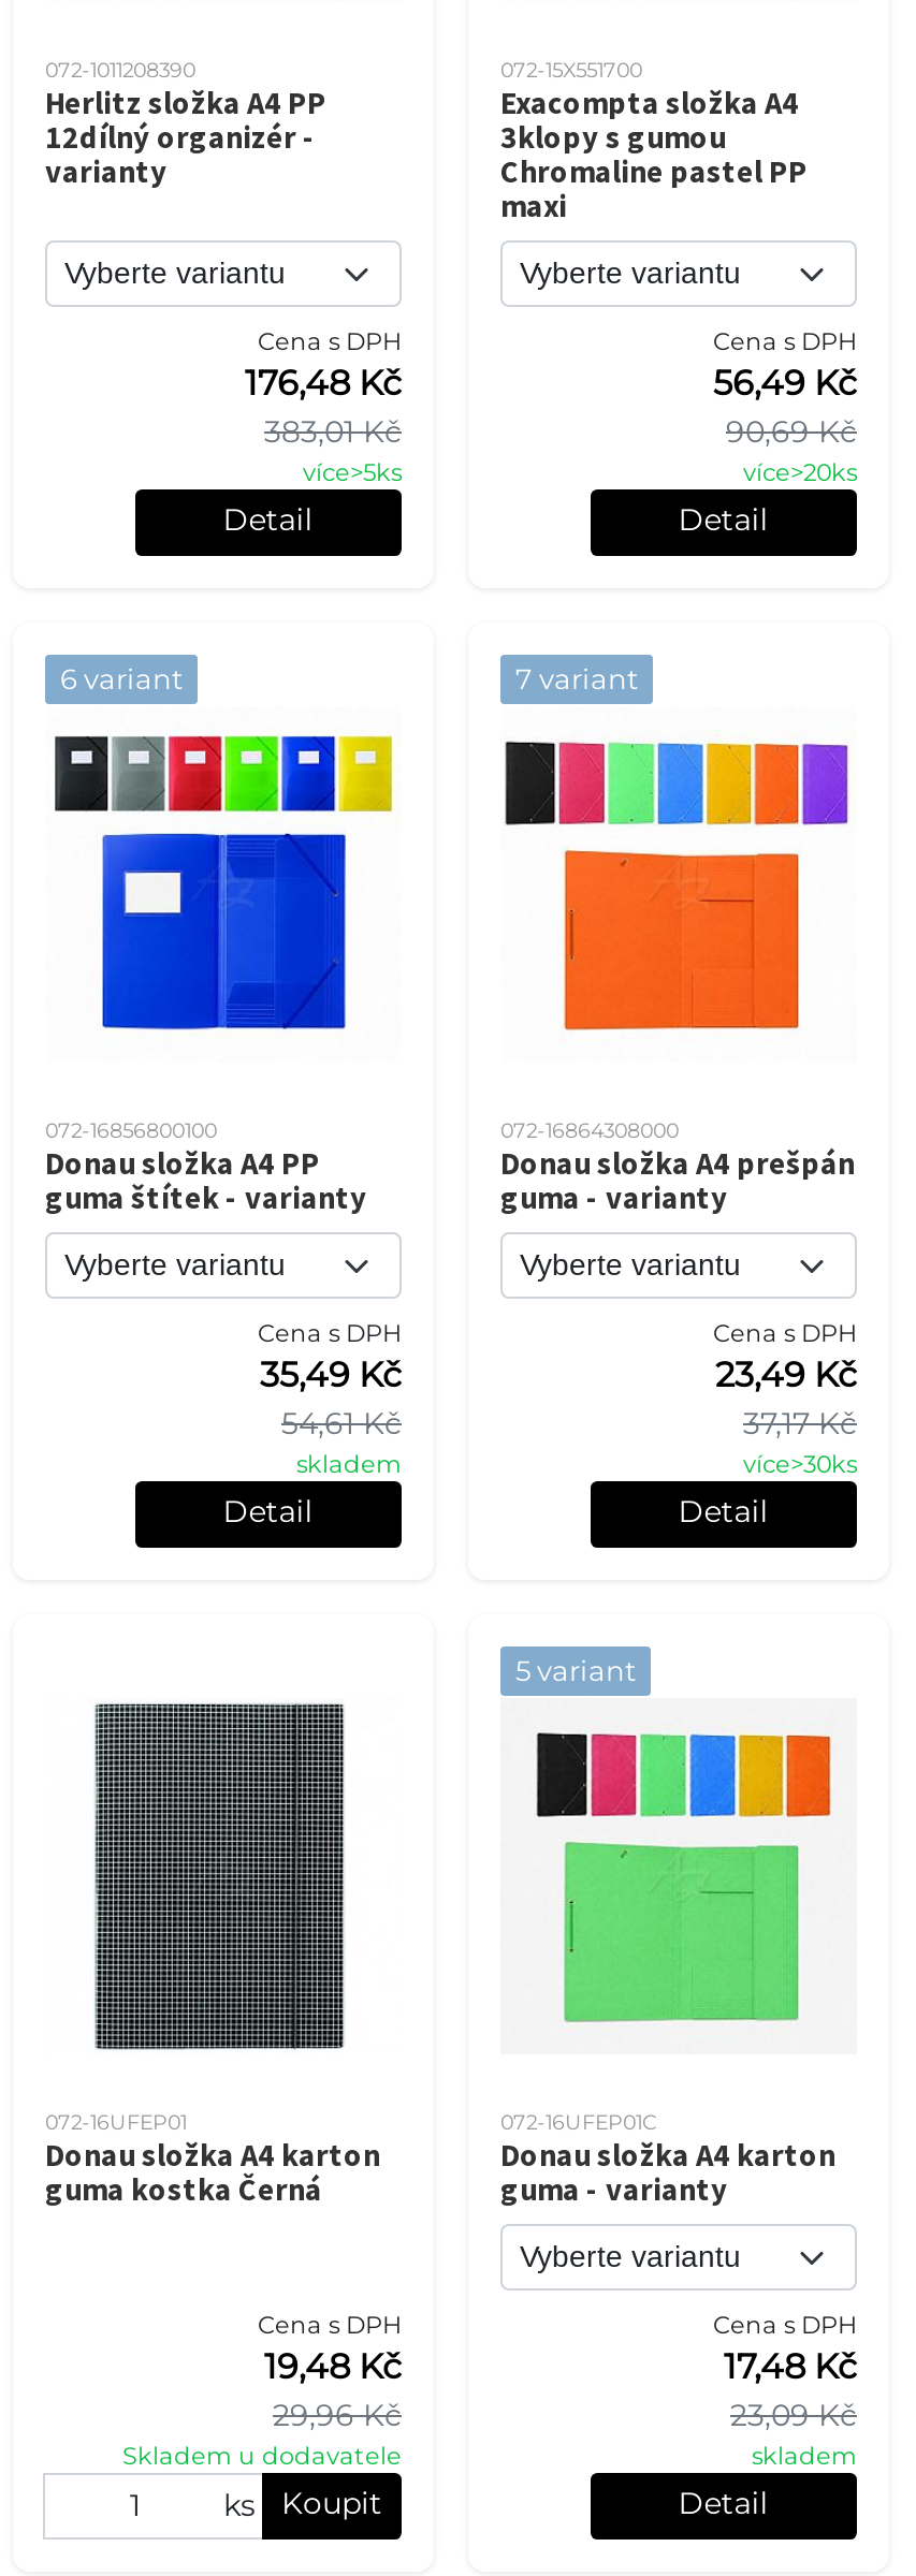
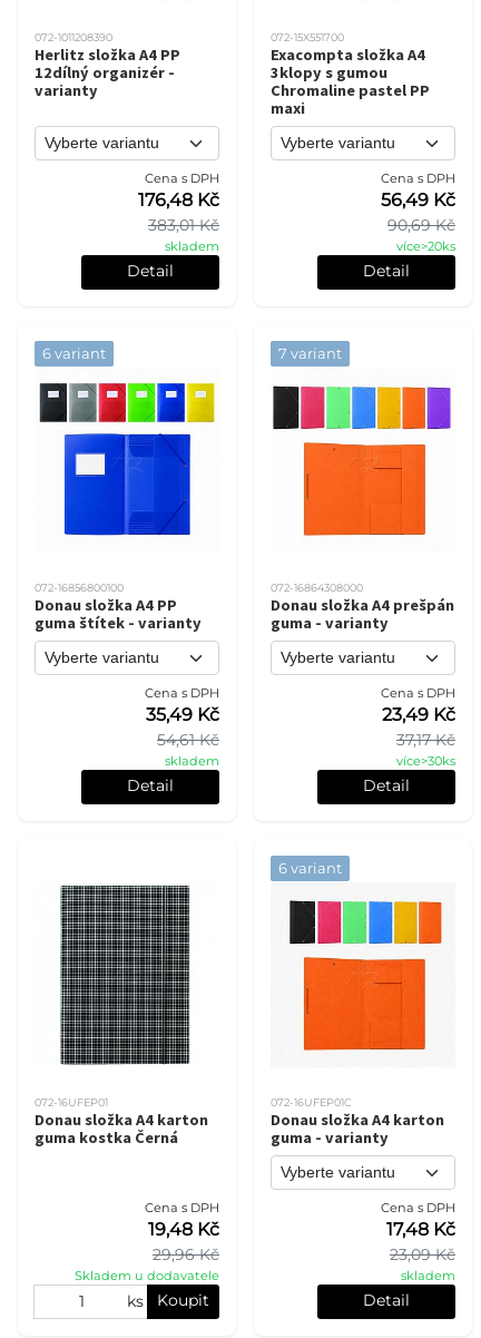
- více>5ks
+ skladem

- 5 variant
+ 6 variant

- [image]
+ [image]
